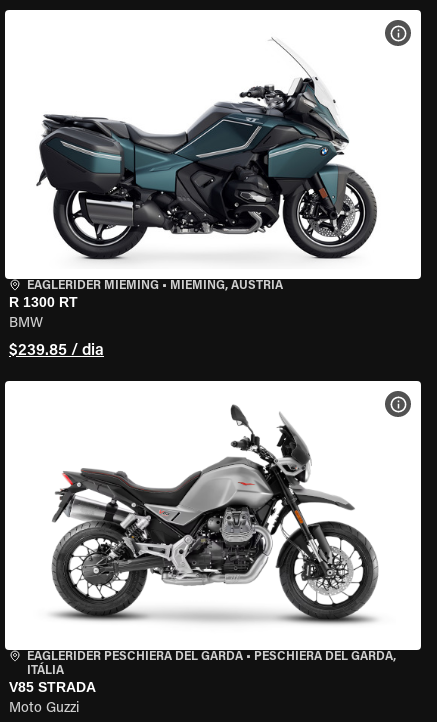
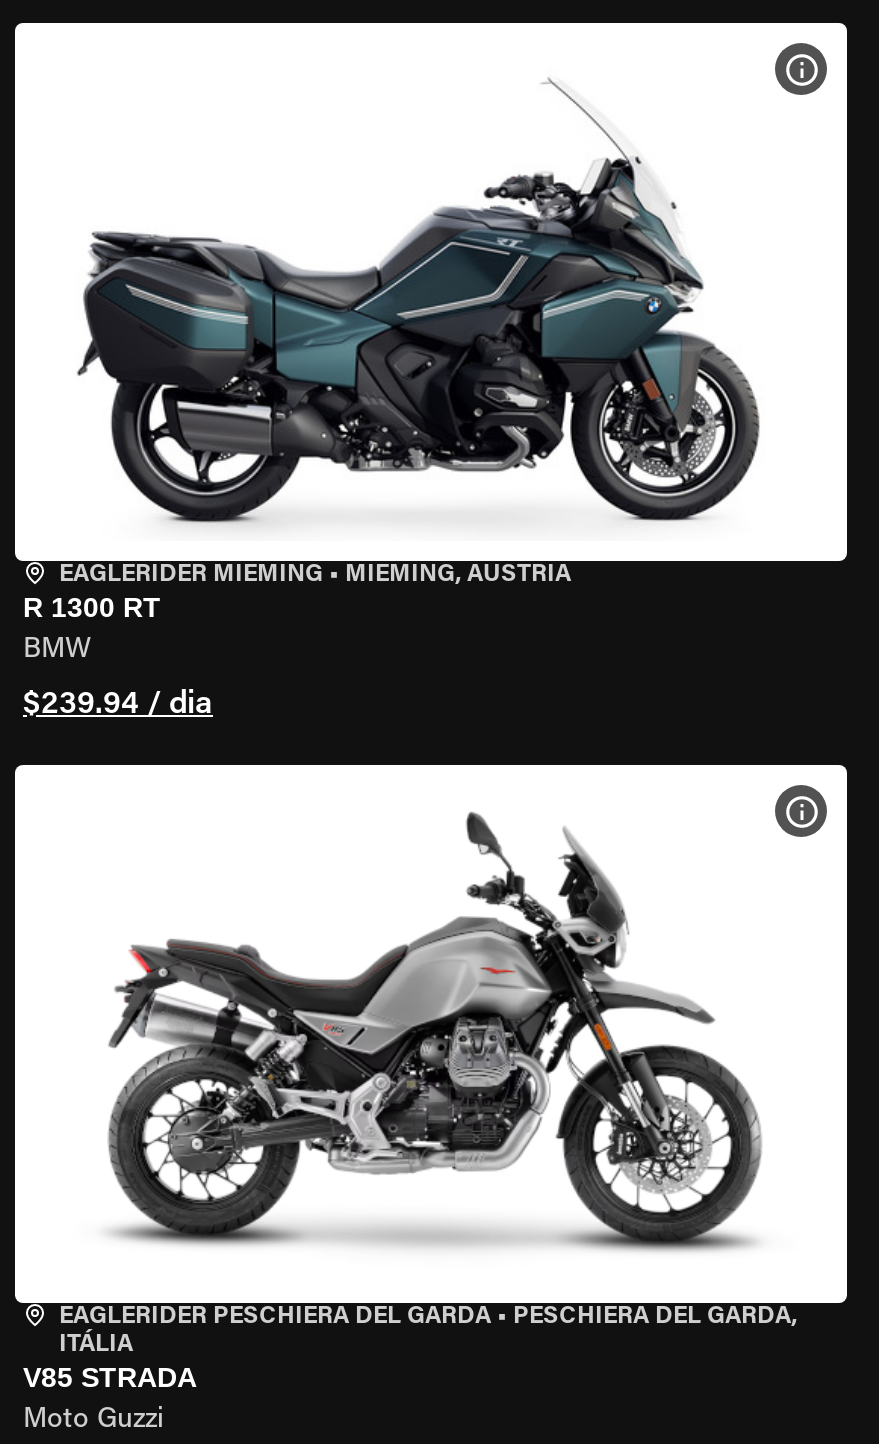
- $239.85 / dia
+ $239.94 / dia
